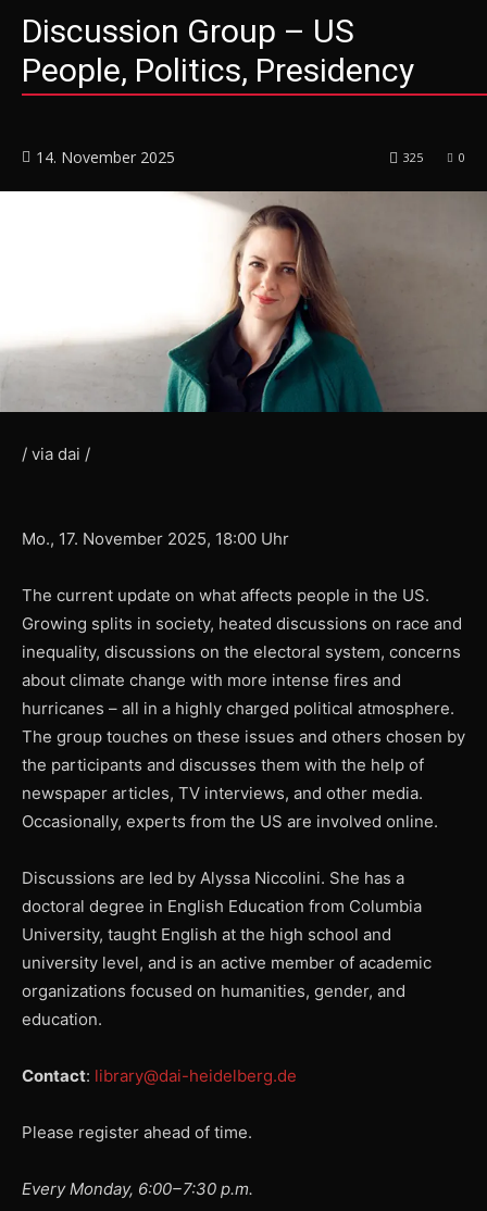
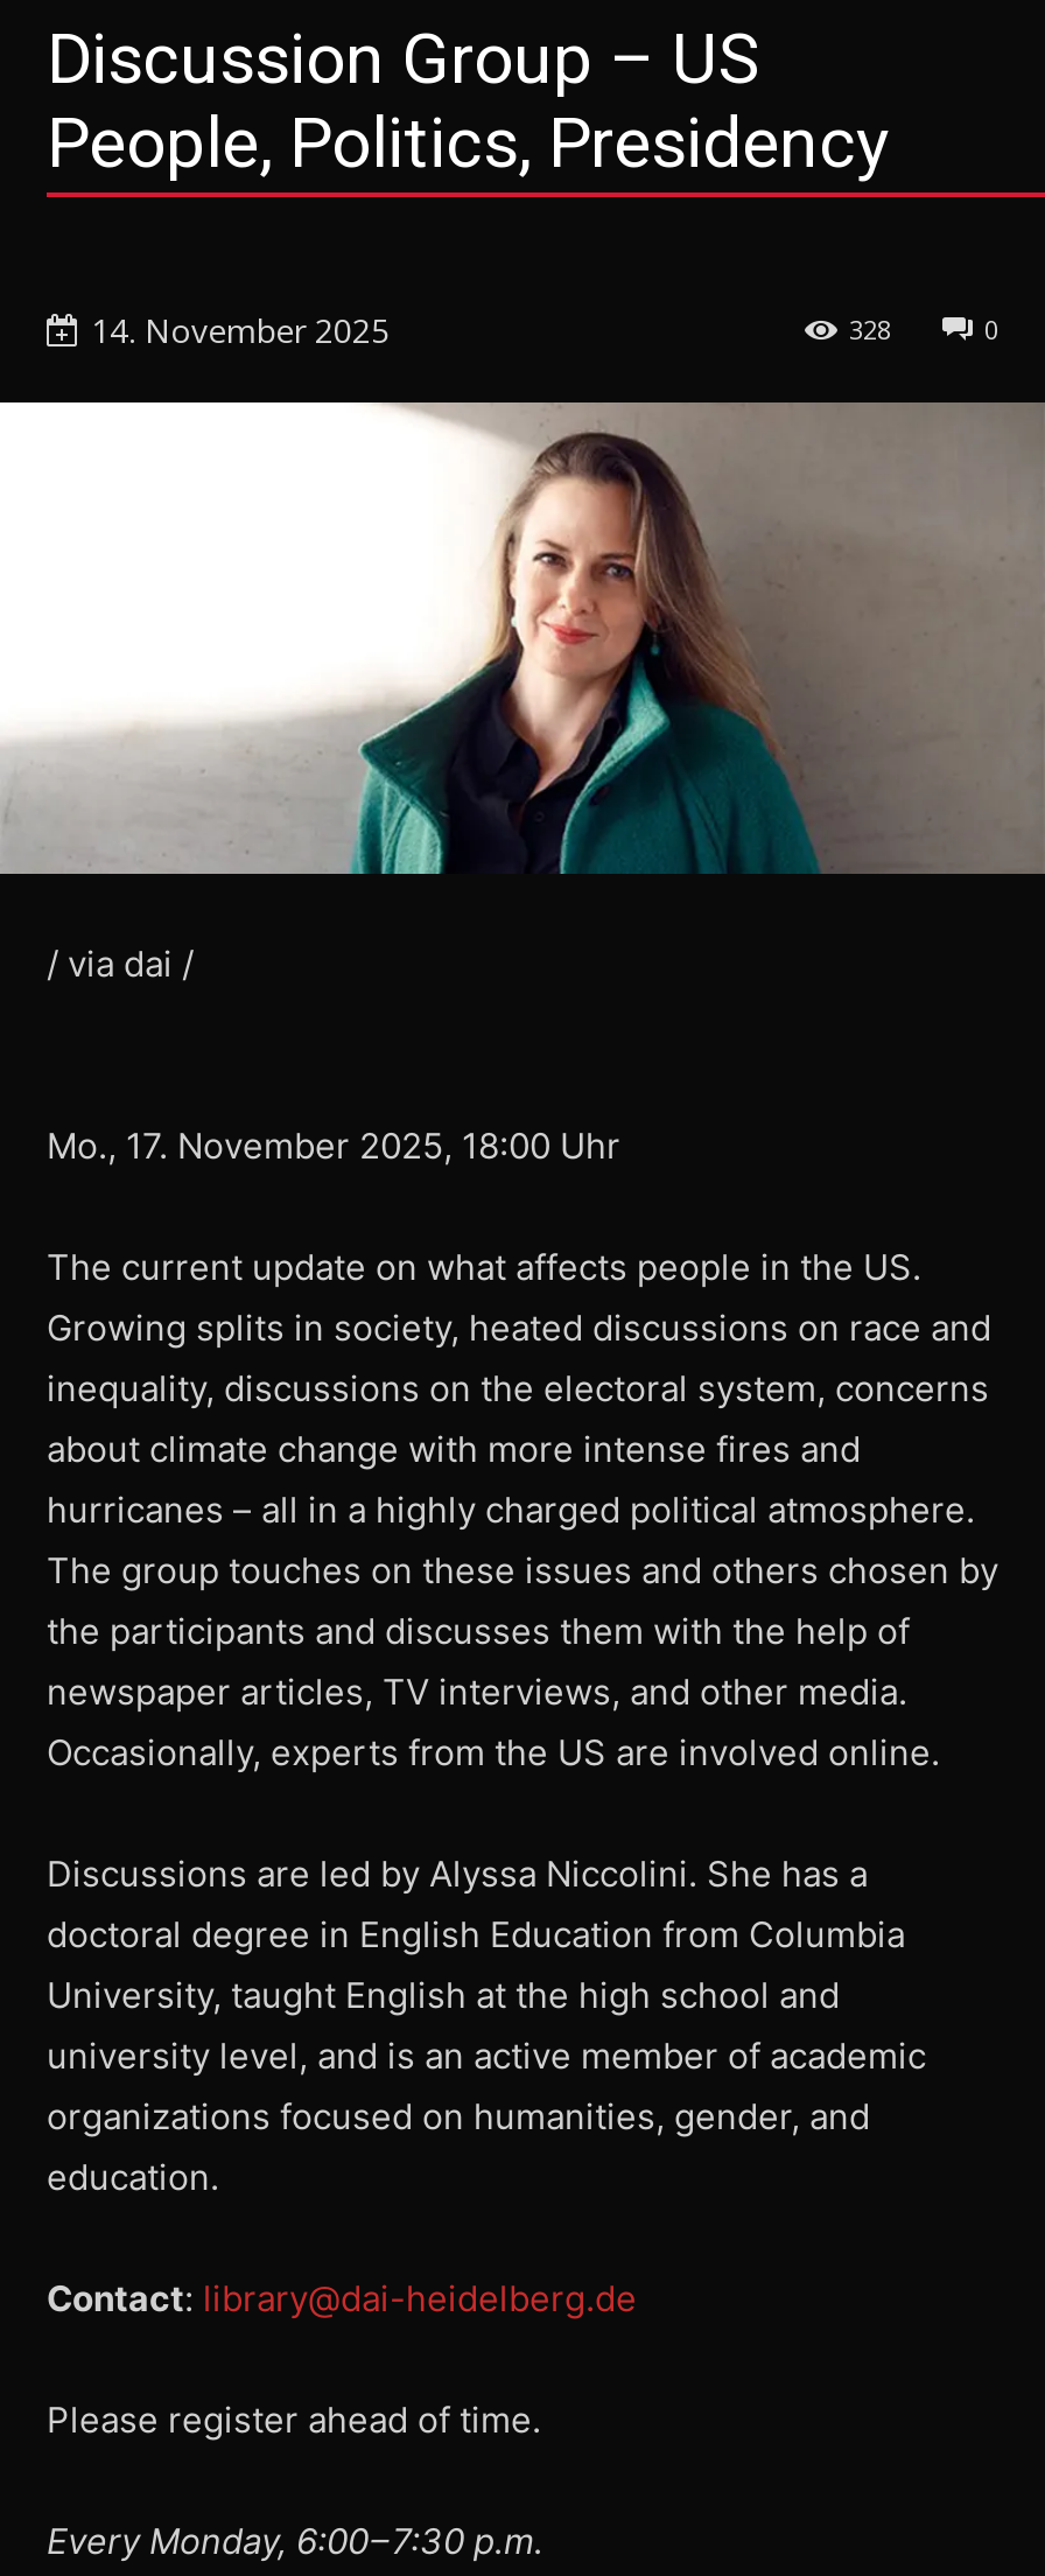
- 325
+ 328
